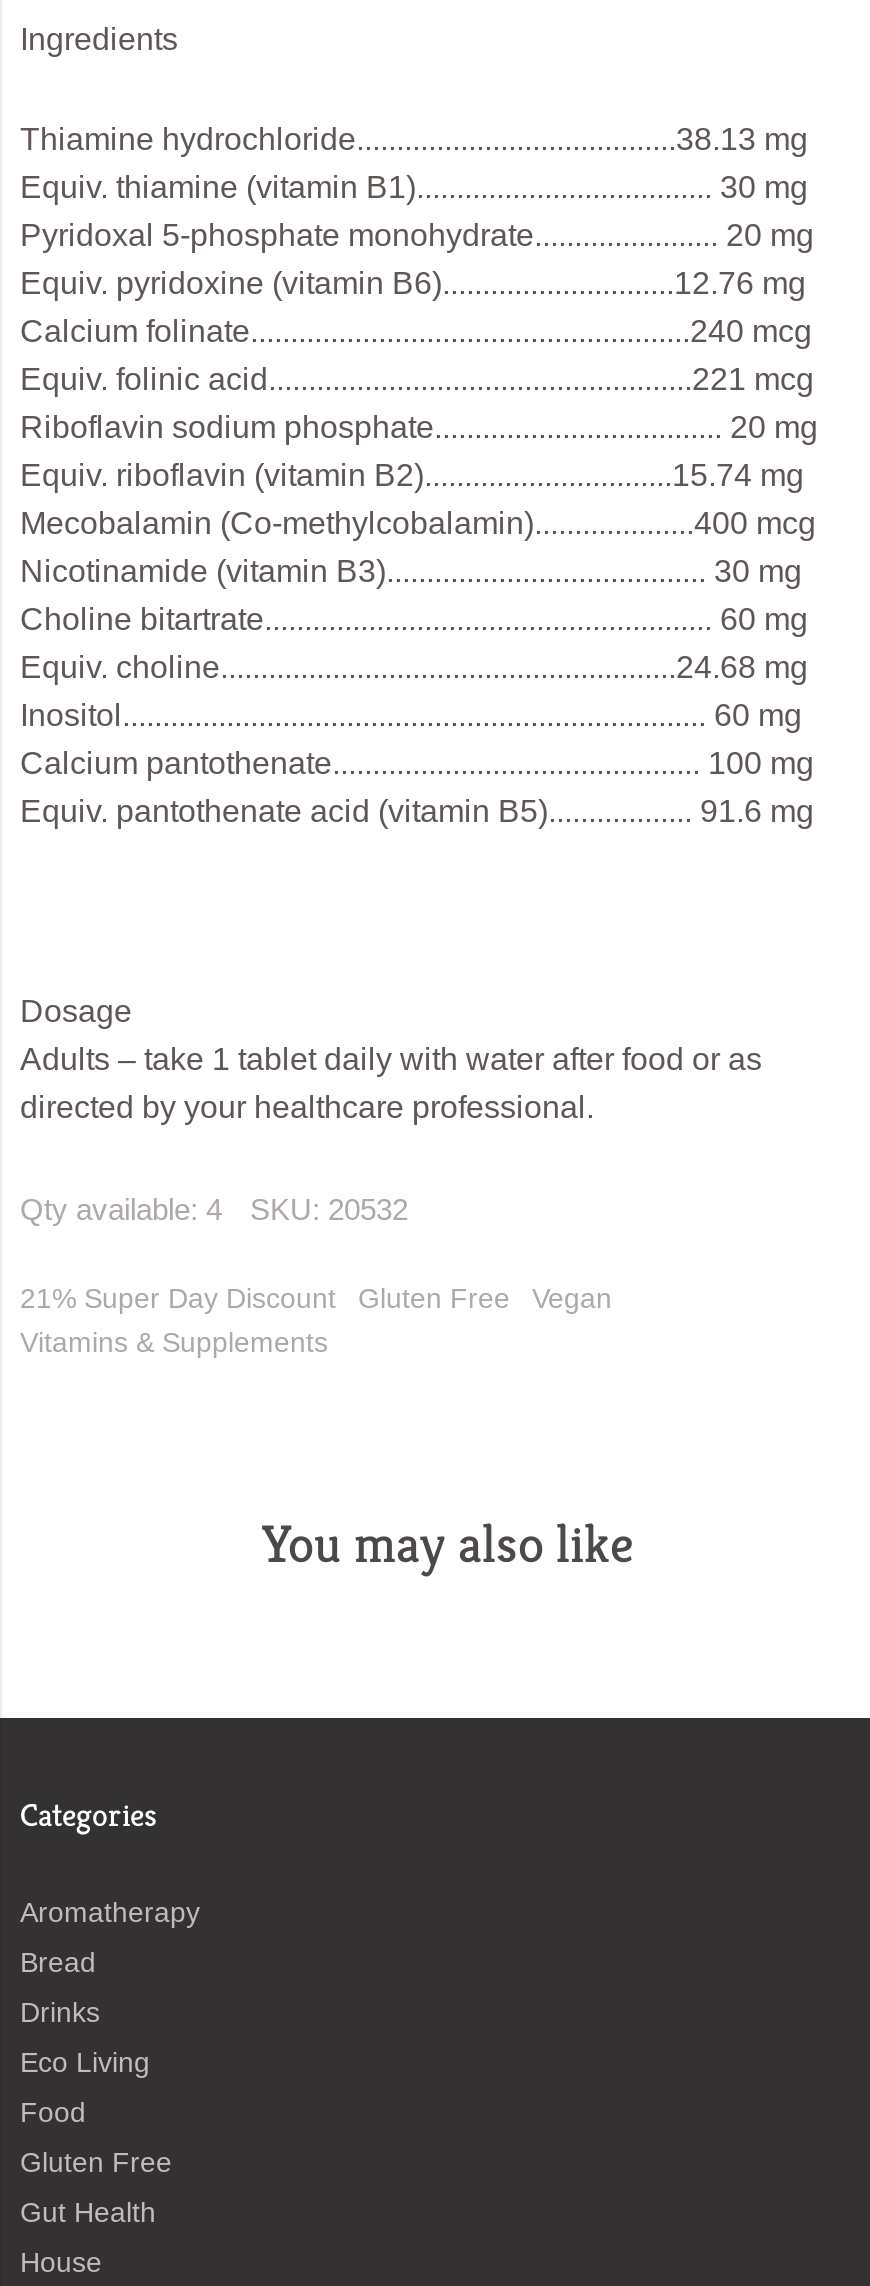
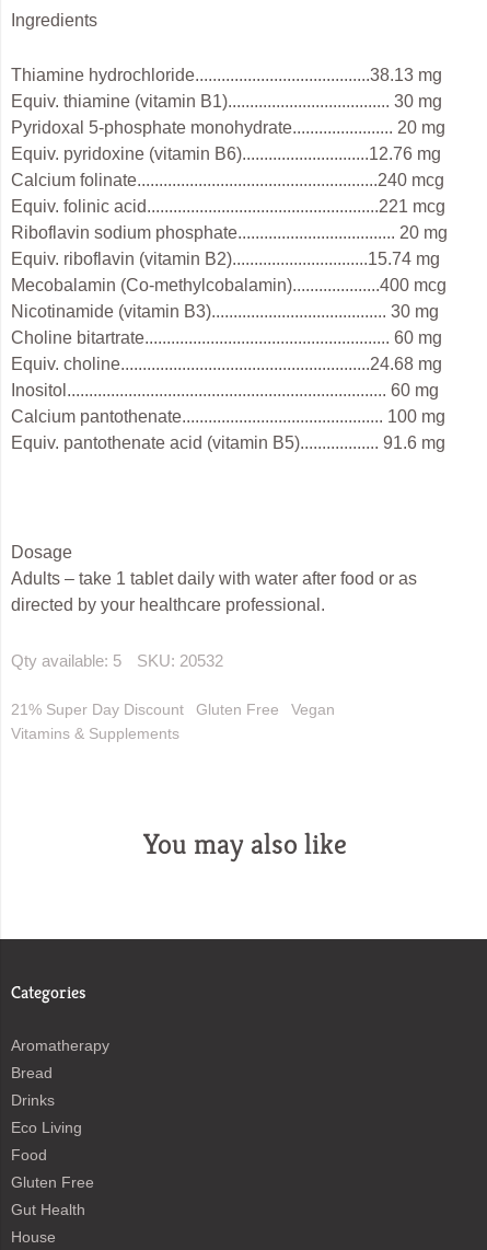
- Qty available: 4
+ Qty available: 5
